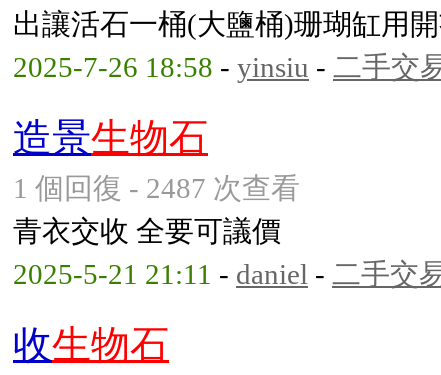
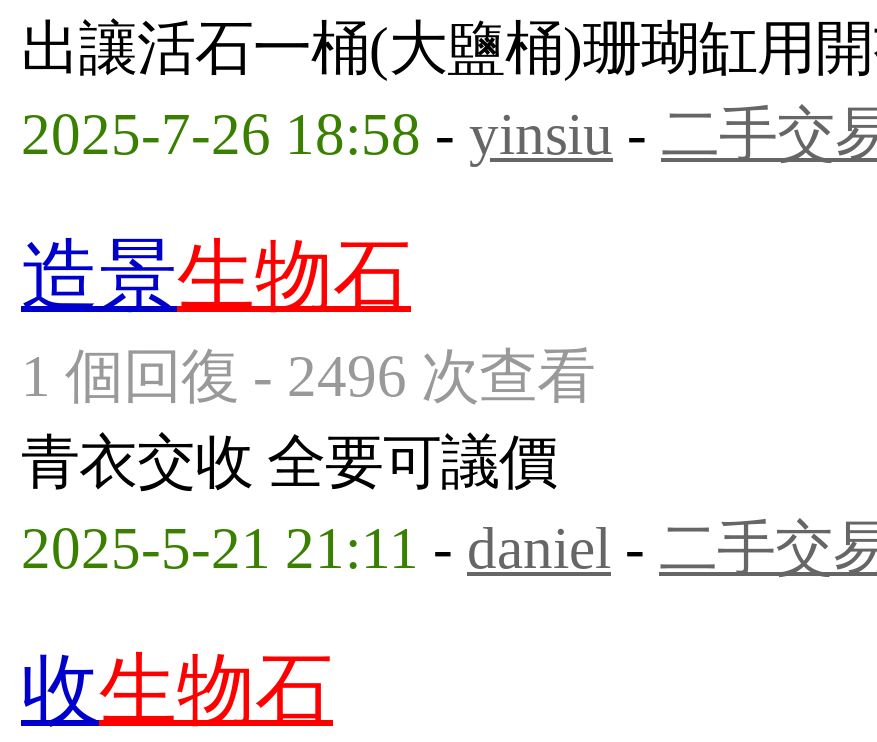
- 1 個回復 - 2487 次查看
+ 1 個回復 - 2496 次查看
